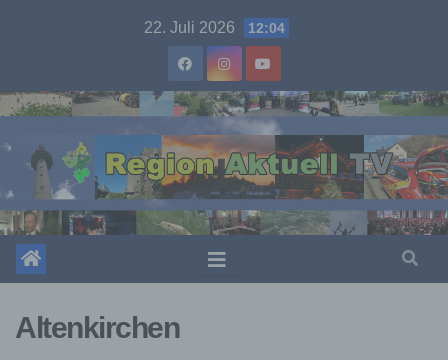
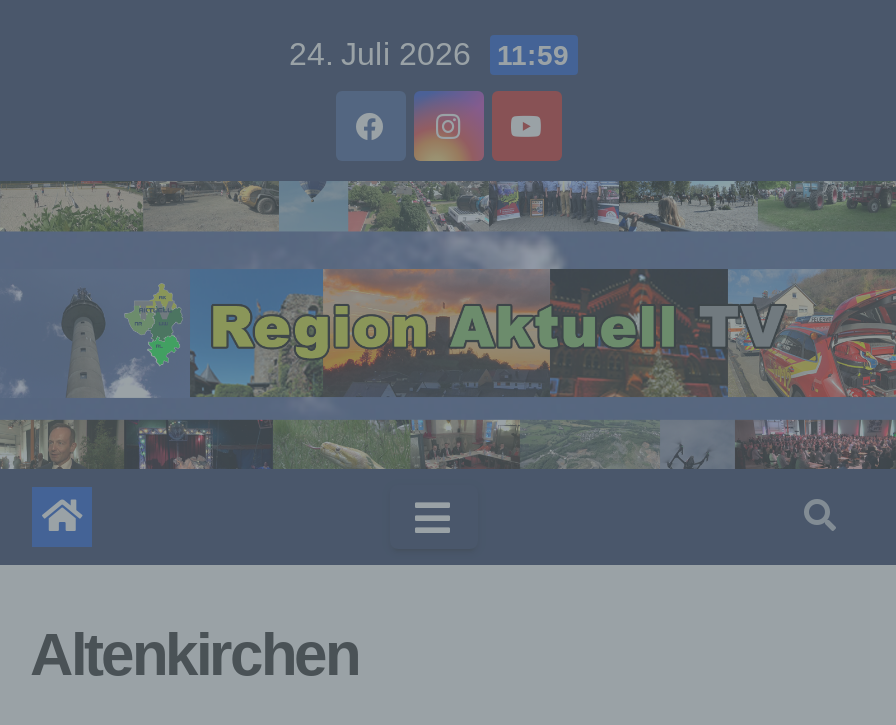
- 22. Juli 2026 12:04
+ 24. Juli 2026 11:59
